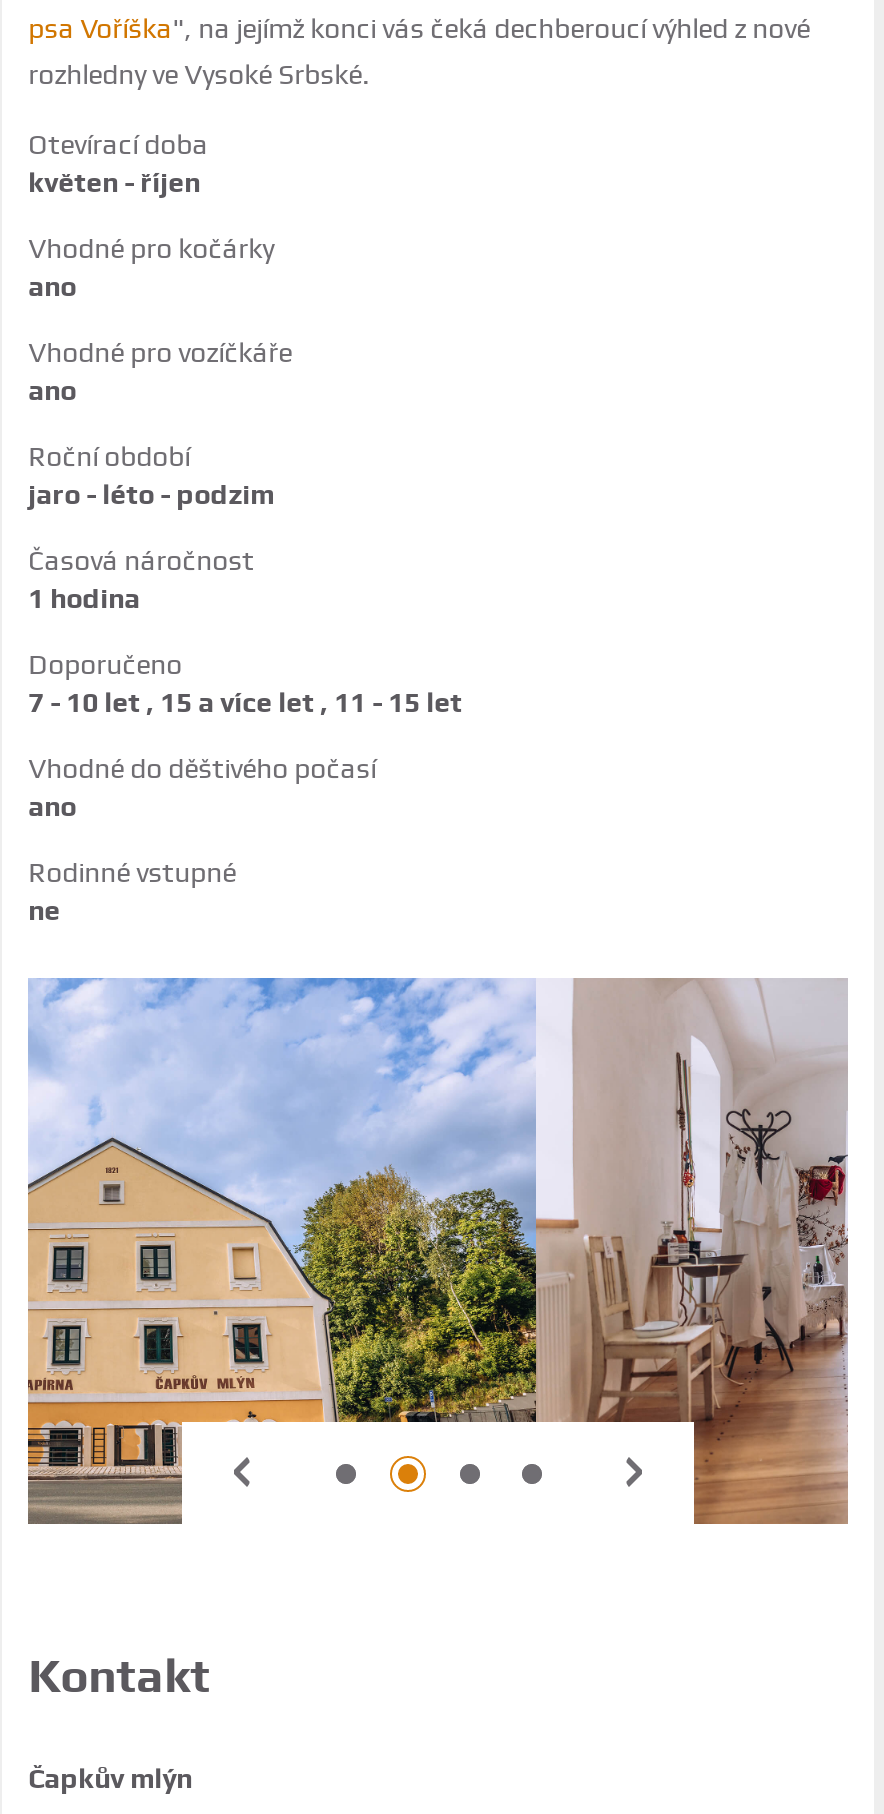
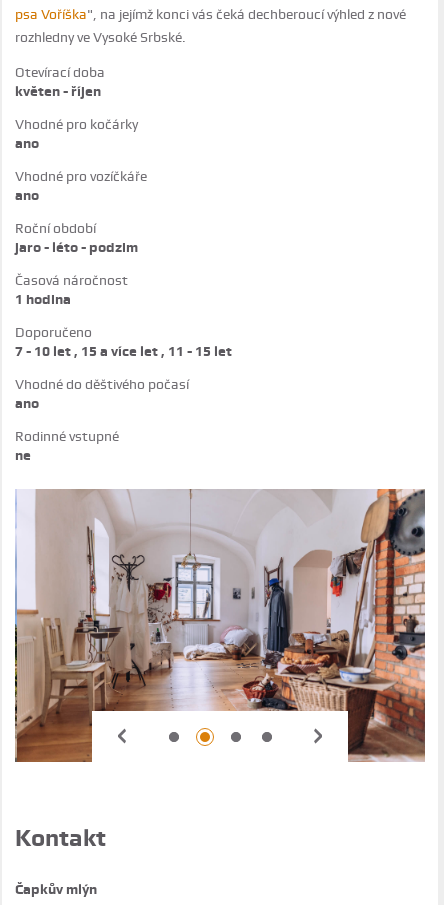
- [image]
+ [image]
